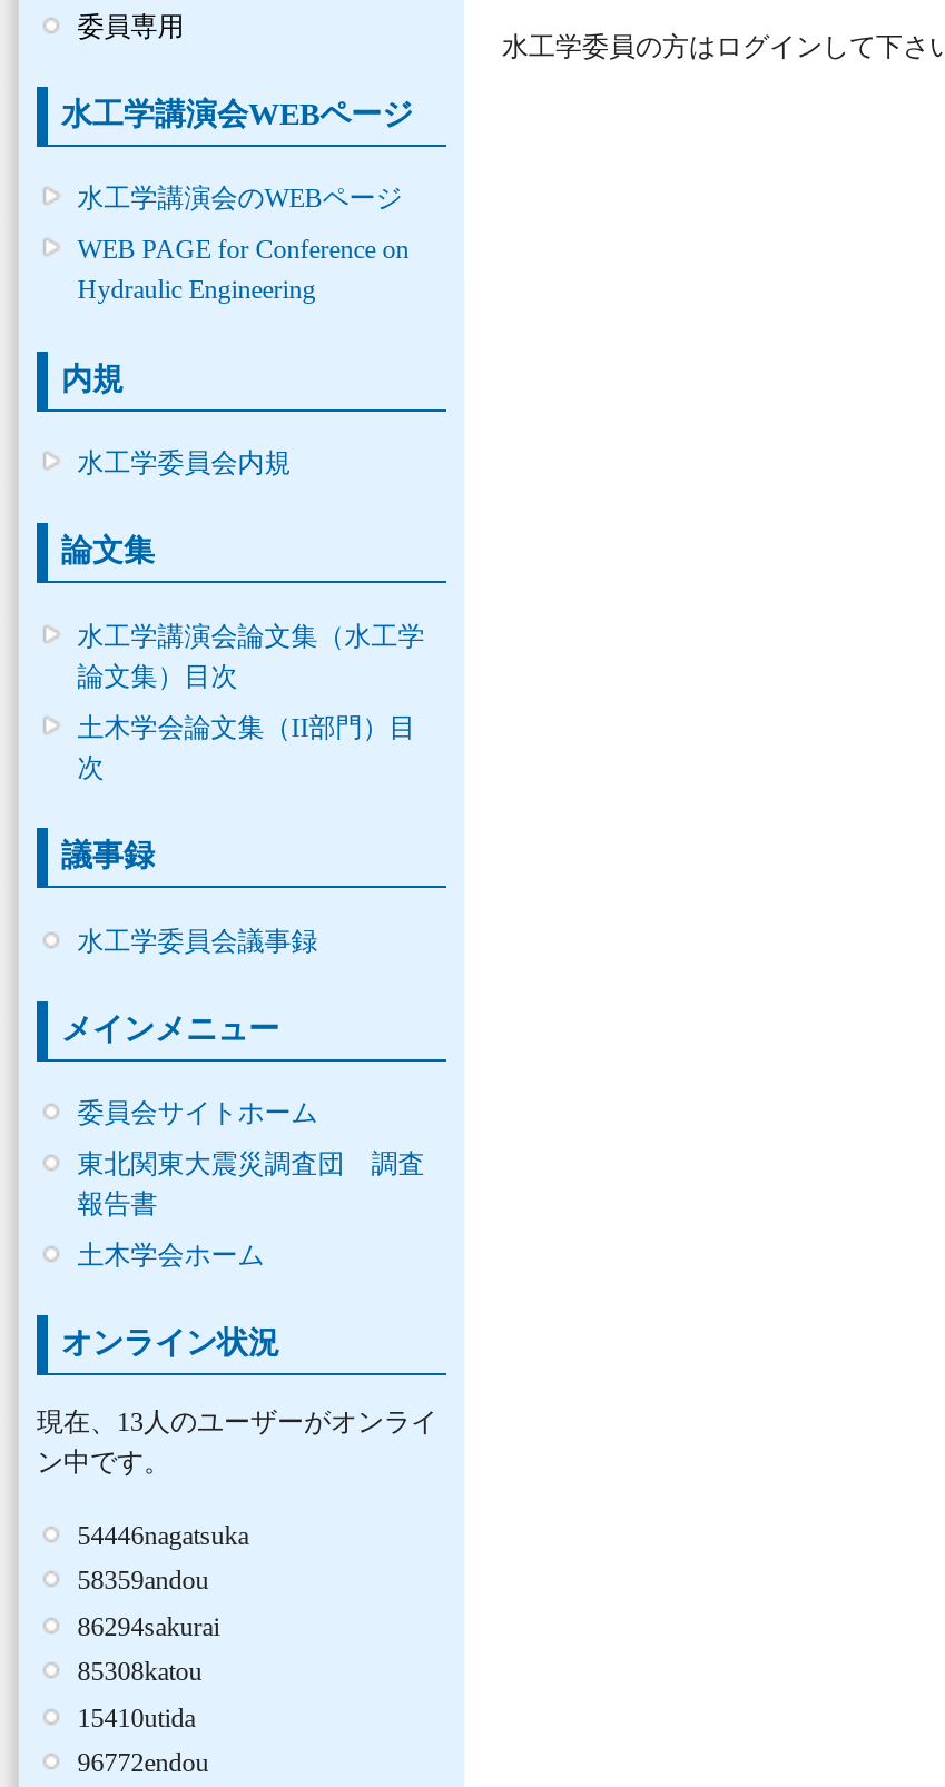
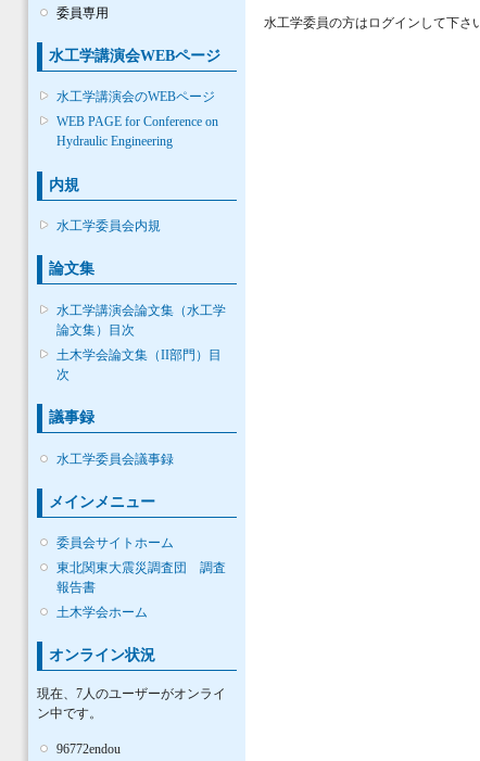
- 現在、13人のユーザーがオンライ
+ 現在、7人のユーザーがオンライ

- 54446nagatsuka
- 58359andou
- 86294sakurai
- 85308katou
- 15410utida
